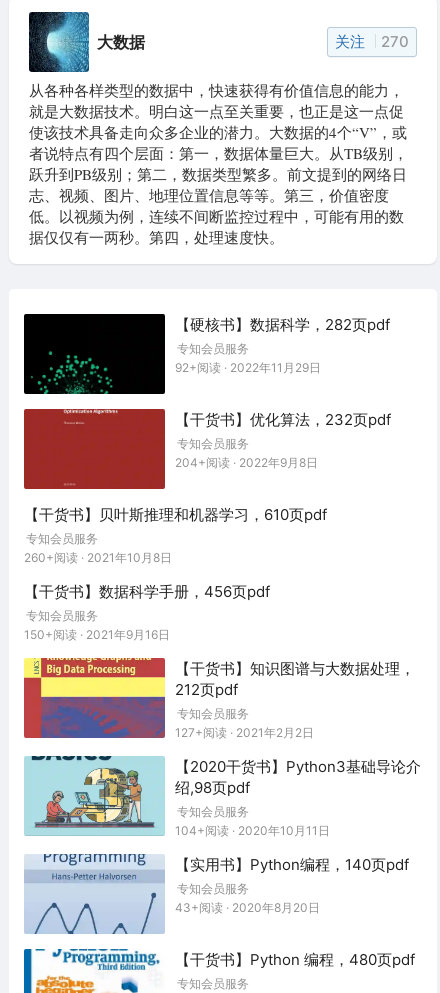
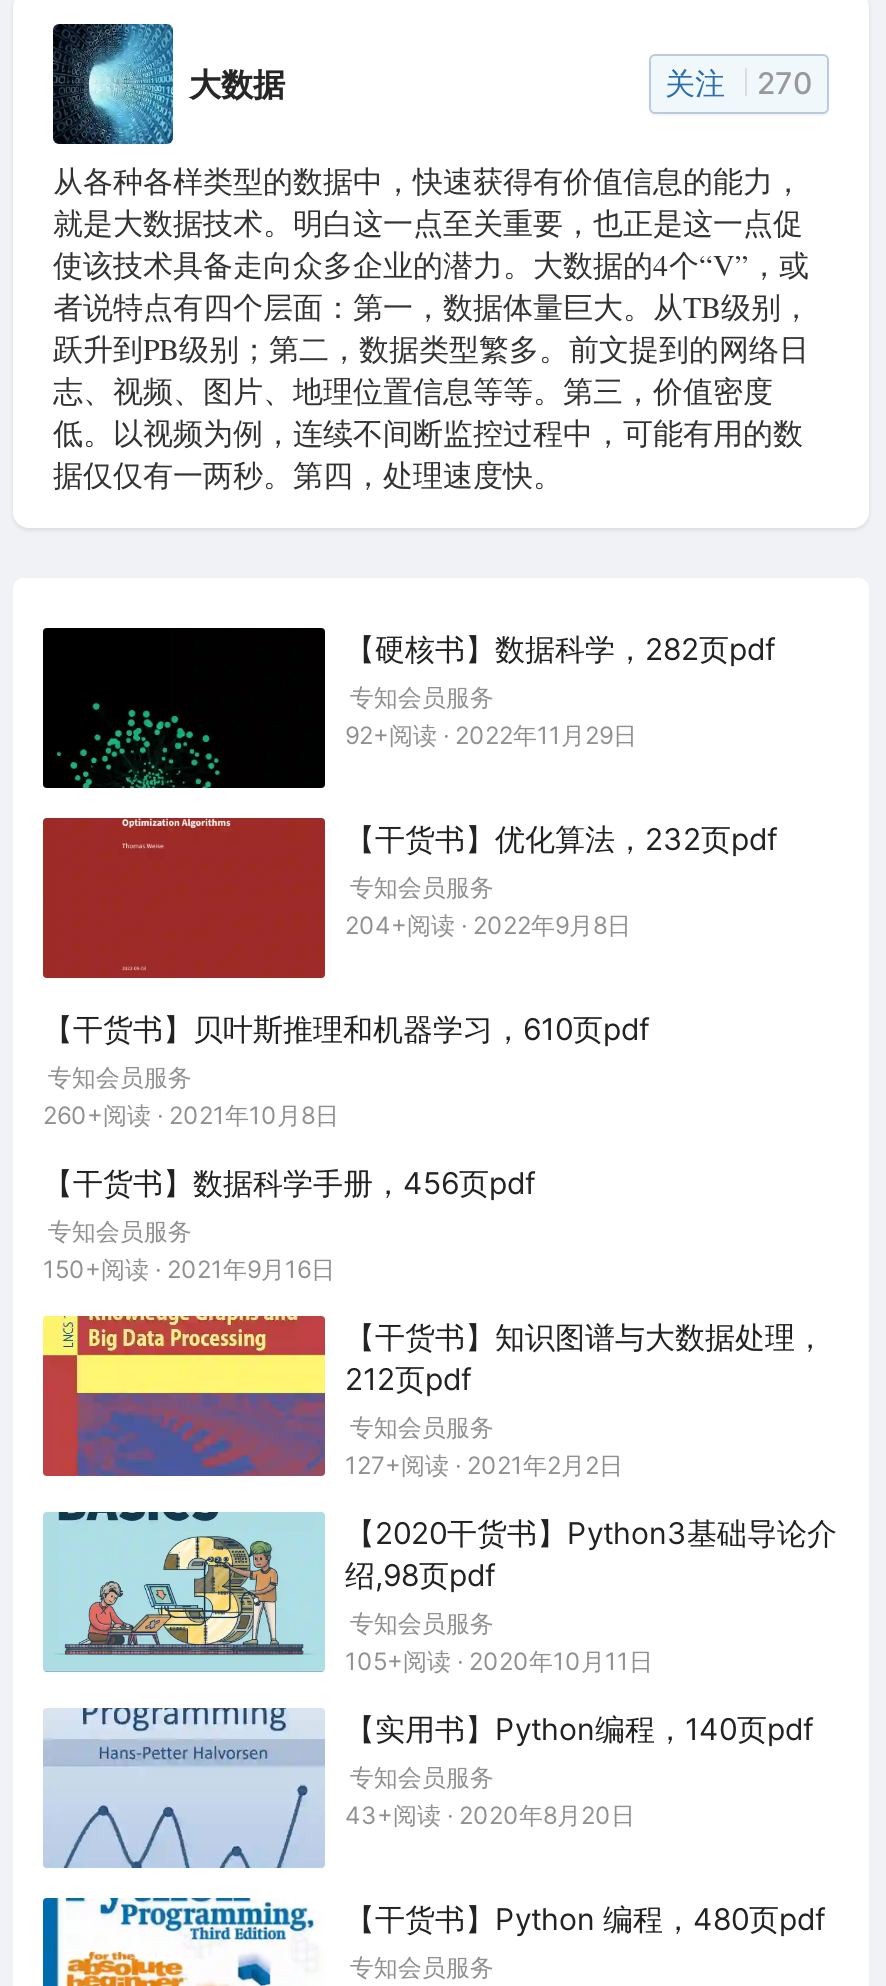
- 104+阅读 · 2020年10月11日
+ 105+阅读 · 2020年10月11日
